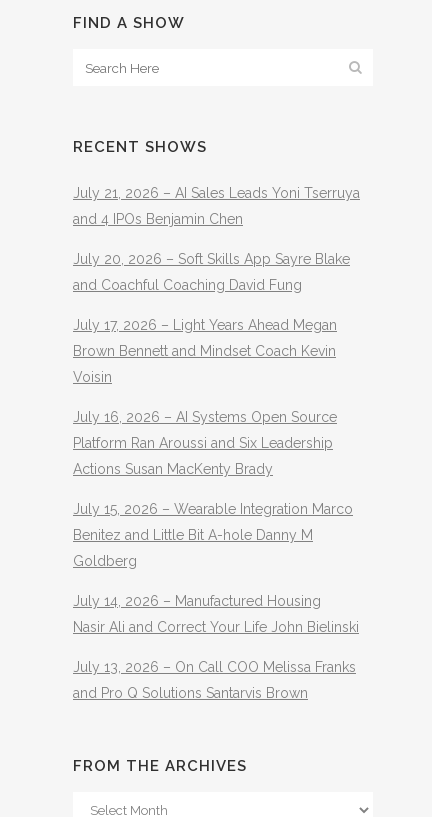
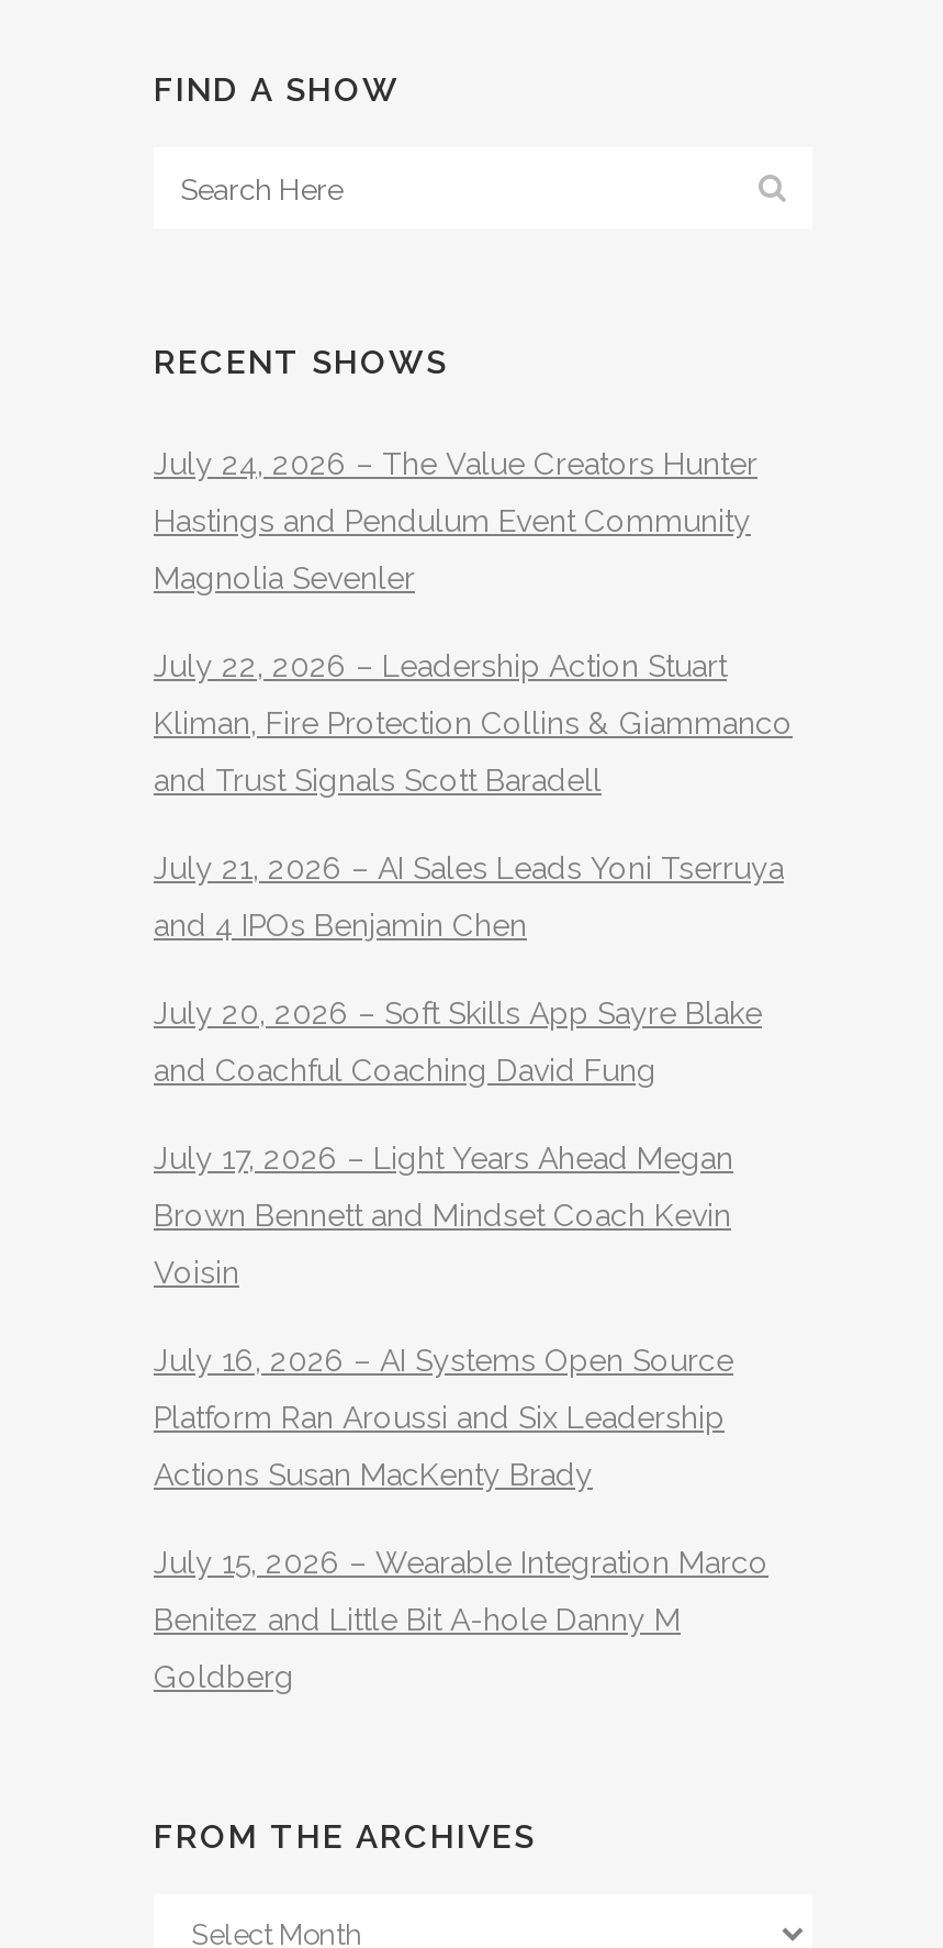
+ July 24, 2026 – The Value Creators Hunter
+ Hastings and Pendulum Event Community
+ Magnolia Sevenler
+ July 22, 2026 – Leadership Action Stuart
+ Kliman, Fire Protection Collins & Giammanco
+ and Trust Signals Scott Baradell

moved down: July 21, 2026 – AI Sales Leads Yoni Tserruya | and 4 IPOs Benjamin Chen | July 20, 2026 – Soft Skills App Sayre Blake | ... | Benitez and Little Bit A-hole Danny M | Goldberg

- July 14, 2026 – Manufactured Housing
- Nasir Ali and Correct Your Life John Bielinski
- July 13, 2026 – On Call COO Melissa Franks
- and Pro Q Solutions Santarvis Brown
